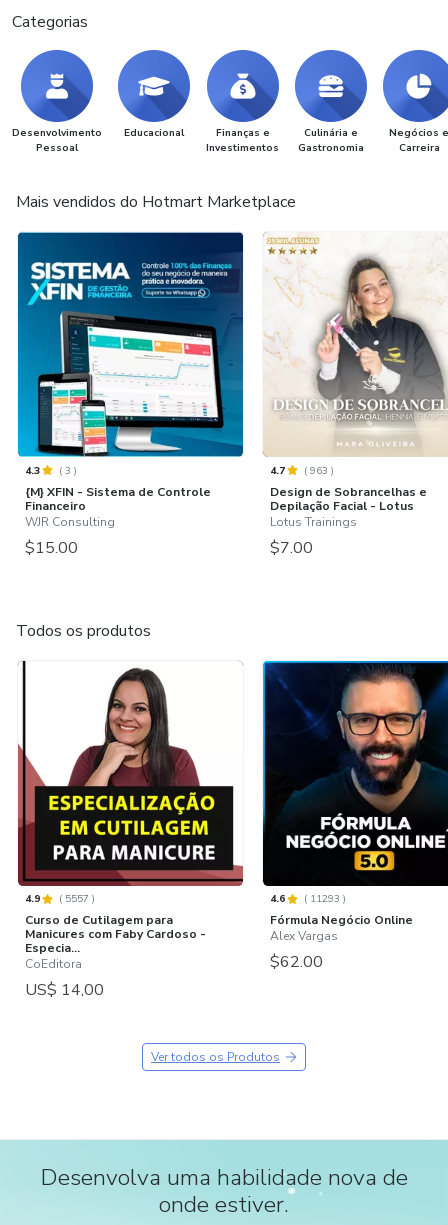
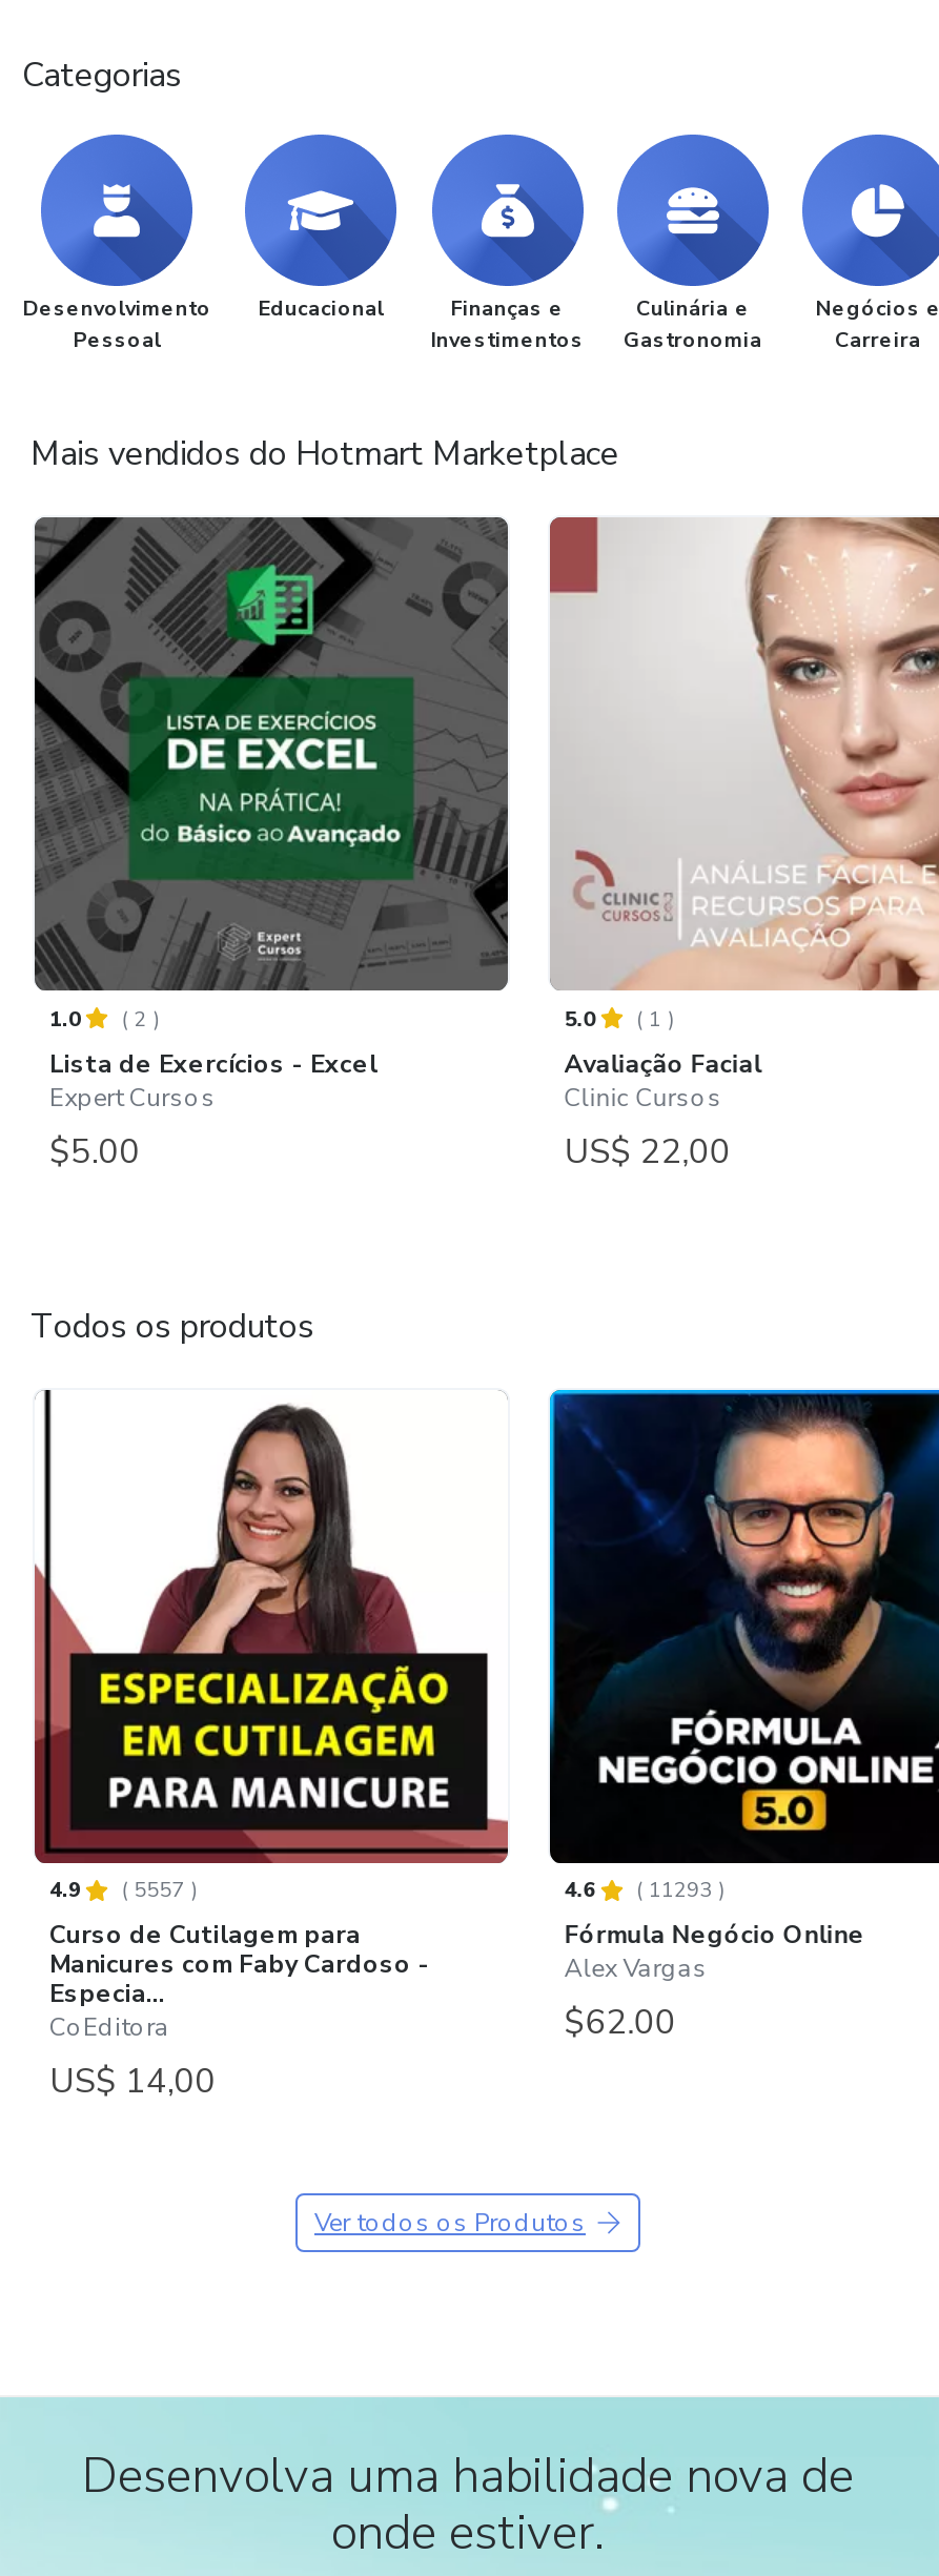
- [image]
- 4.3
- (3)
- {M} XFIN - Sistema de Controle
- Financeiro
- WJR Consulting
- $15.00
+ [image]
+ 1.0
+ (2)
+ Lista de Exercícios - Excel
+ Expert Cursos
+ $5.00

- [image]
- 4.7
- (963)
- Design de Sobrancelhas e
- Depilação Facial - Lotus
- Lotus Trainings
- $7.00
+ [image]
+ 5.0
+ (1)
+ Avaliação Facial
+ Clinic Cursos
+ US$ 22,00
